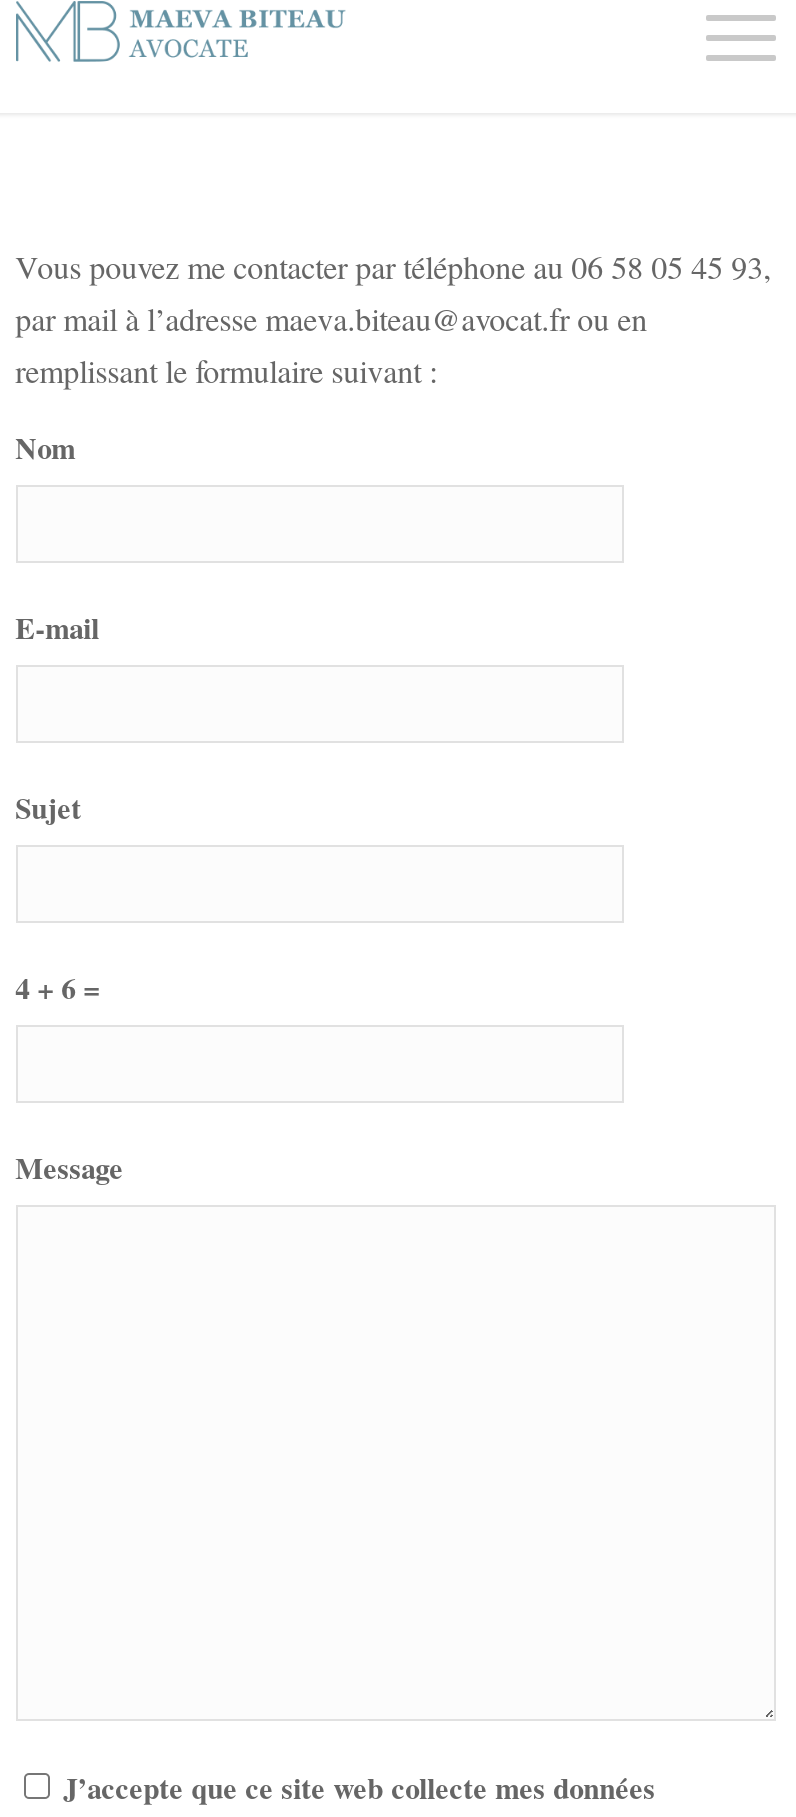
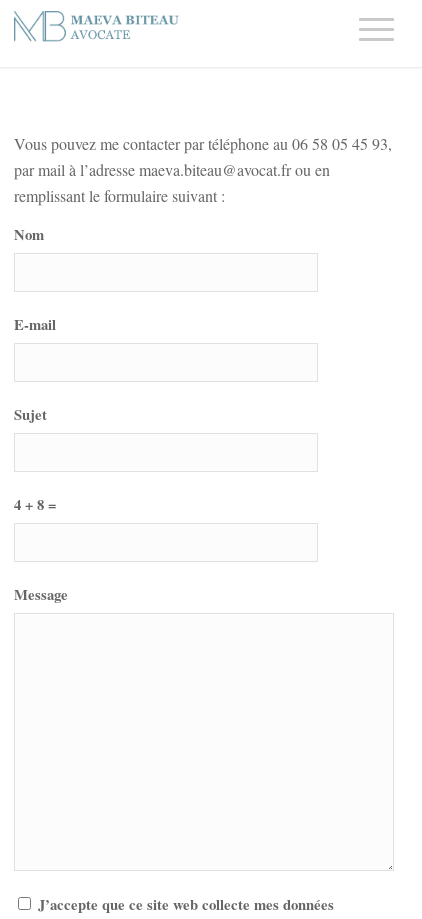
- 4 + 6 =
+ 4 + 8 =
